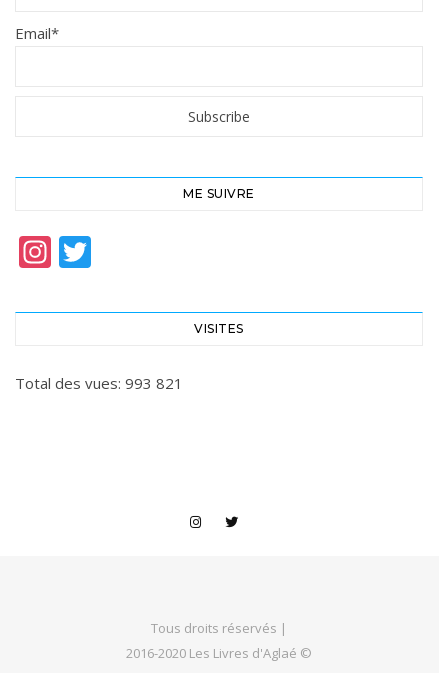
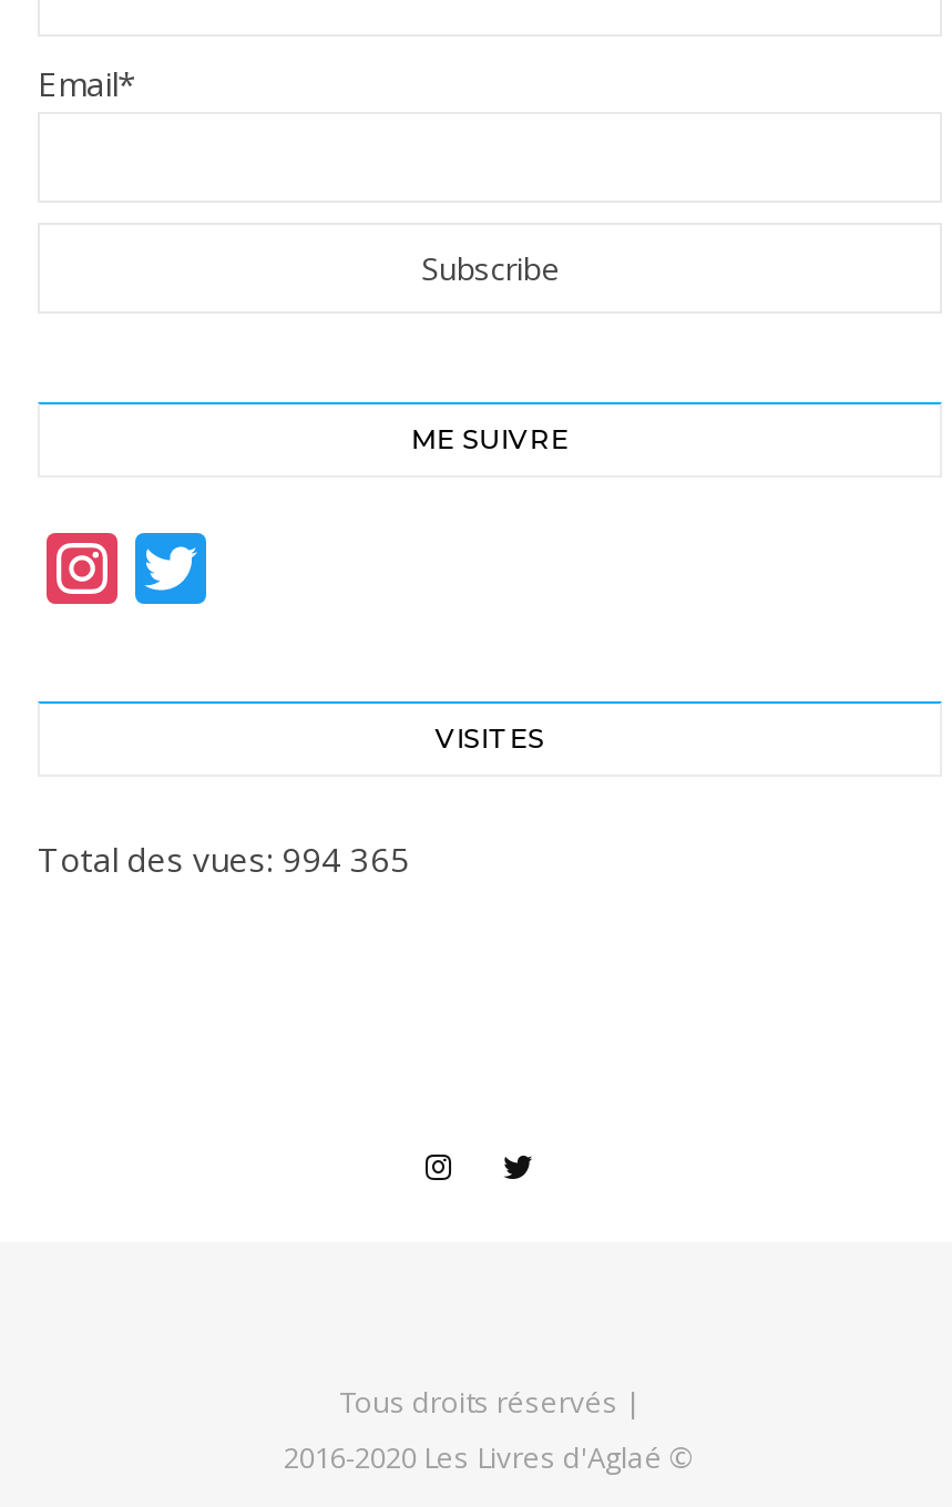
- Total des vues: 993 821
+ Total des vues: 994 365
